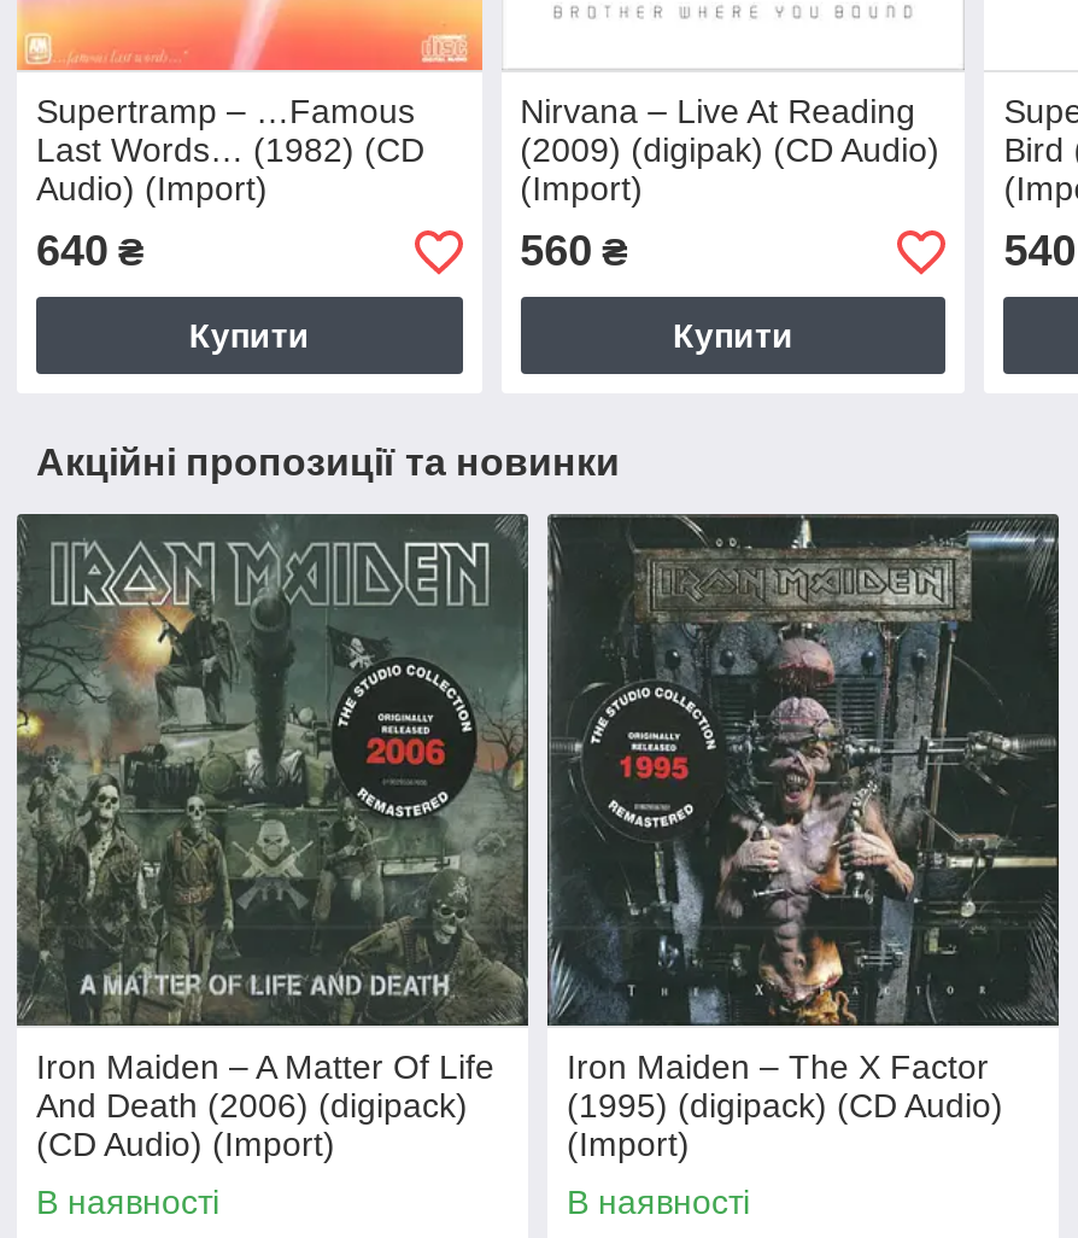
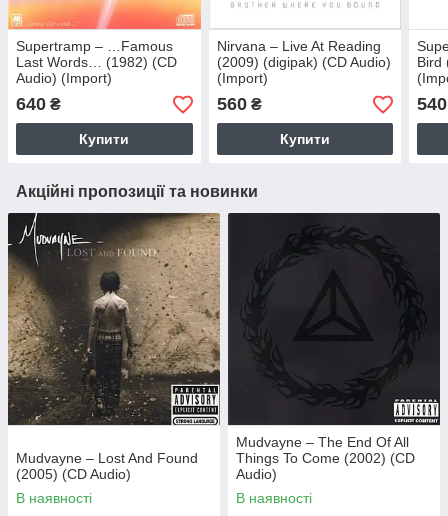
- [image]
- Iron Maiden – The X Factor
- (1995) (digipack) (CD Audio)
- (Import)
+ [image]
+ Mudvayne – The End Of All
+ Things To Come (2002) (CD
+ Audio)

- [image]
+ [image]

- Iron Maiden – A Matter Of Life
- And Death (2006) (digipack)
- (CD Audio) (Import)
+ Mudvayne – Lost And Found
+ (2005) (CD Audio)
